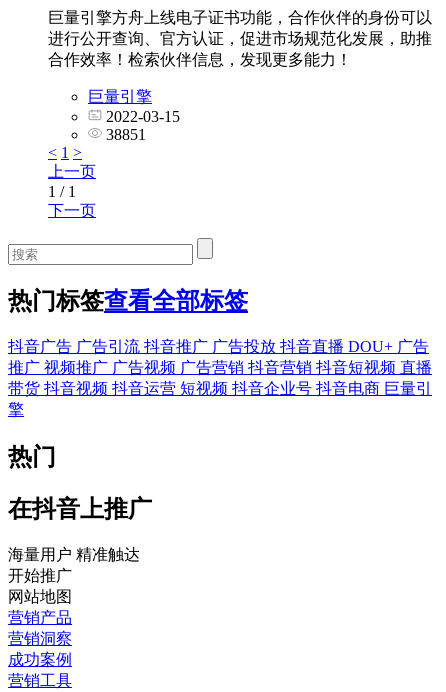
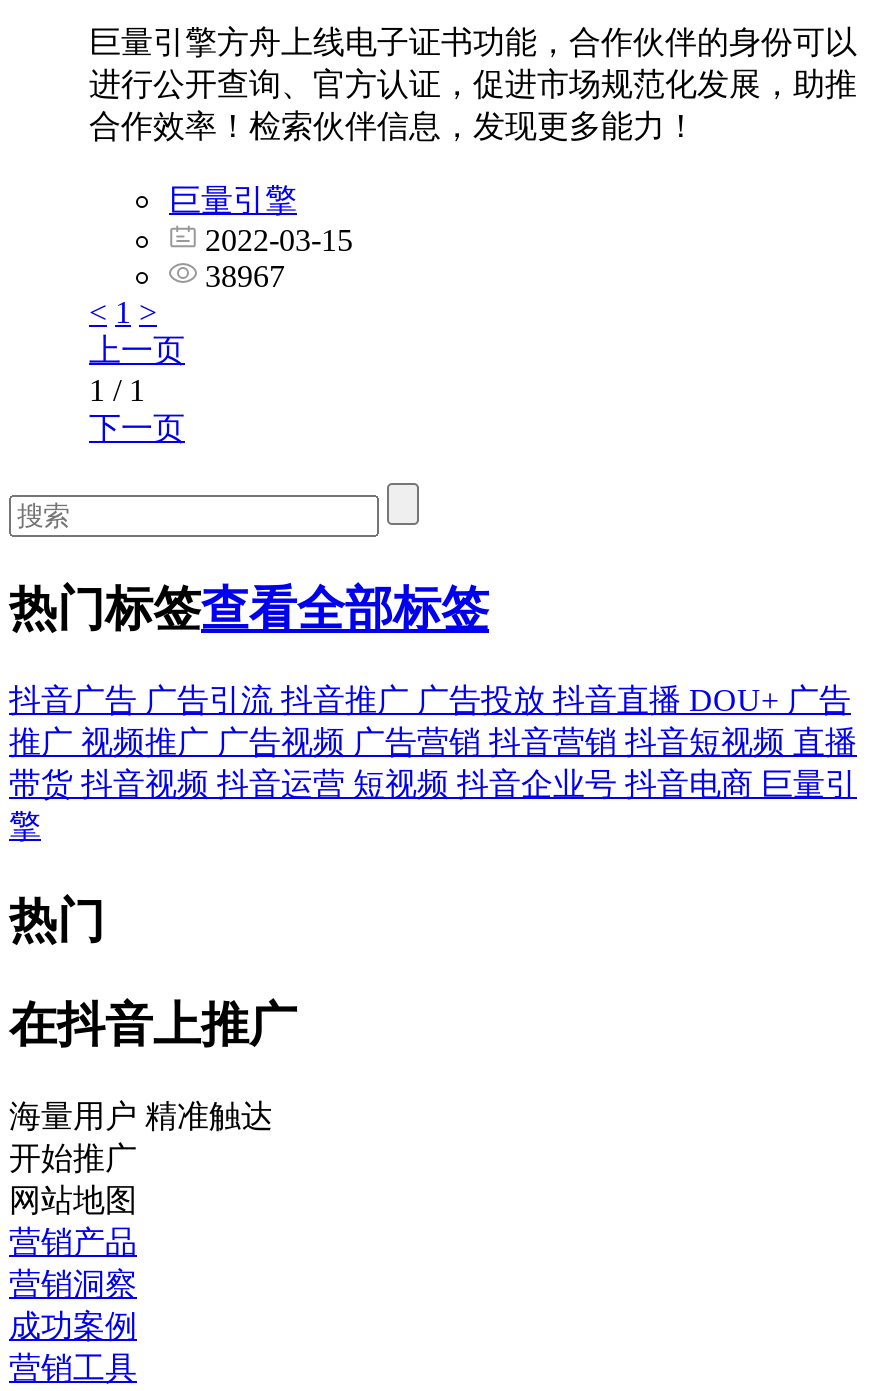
- 38851
+ 38967
